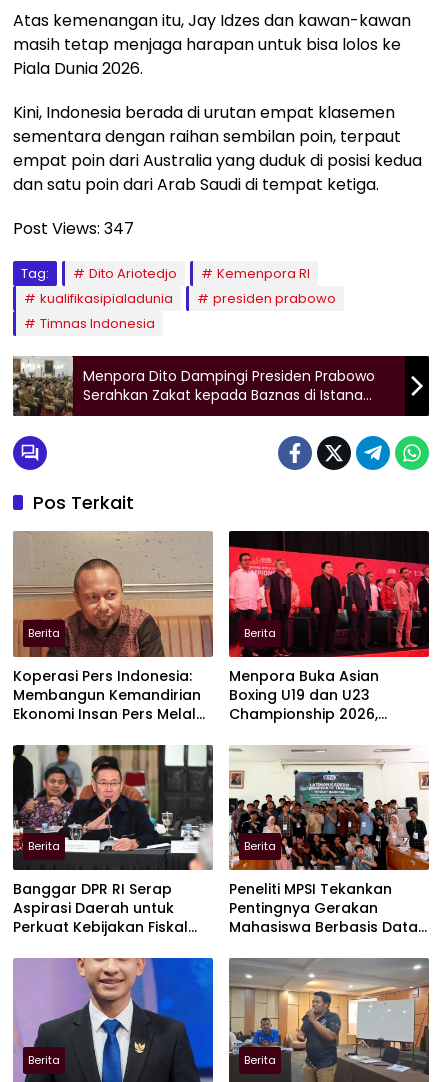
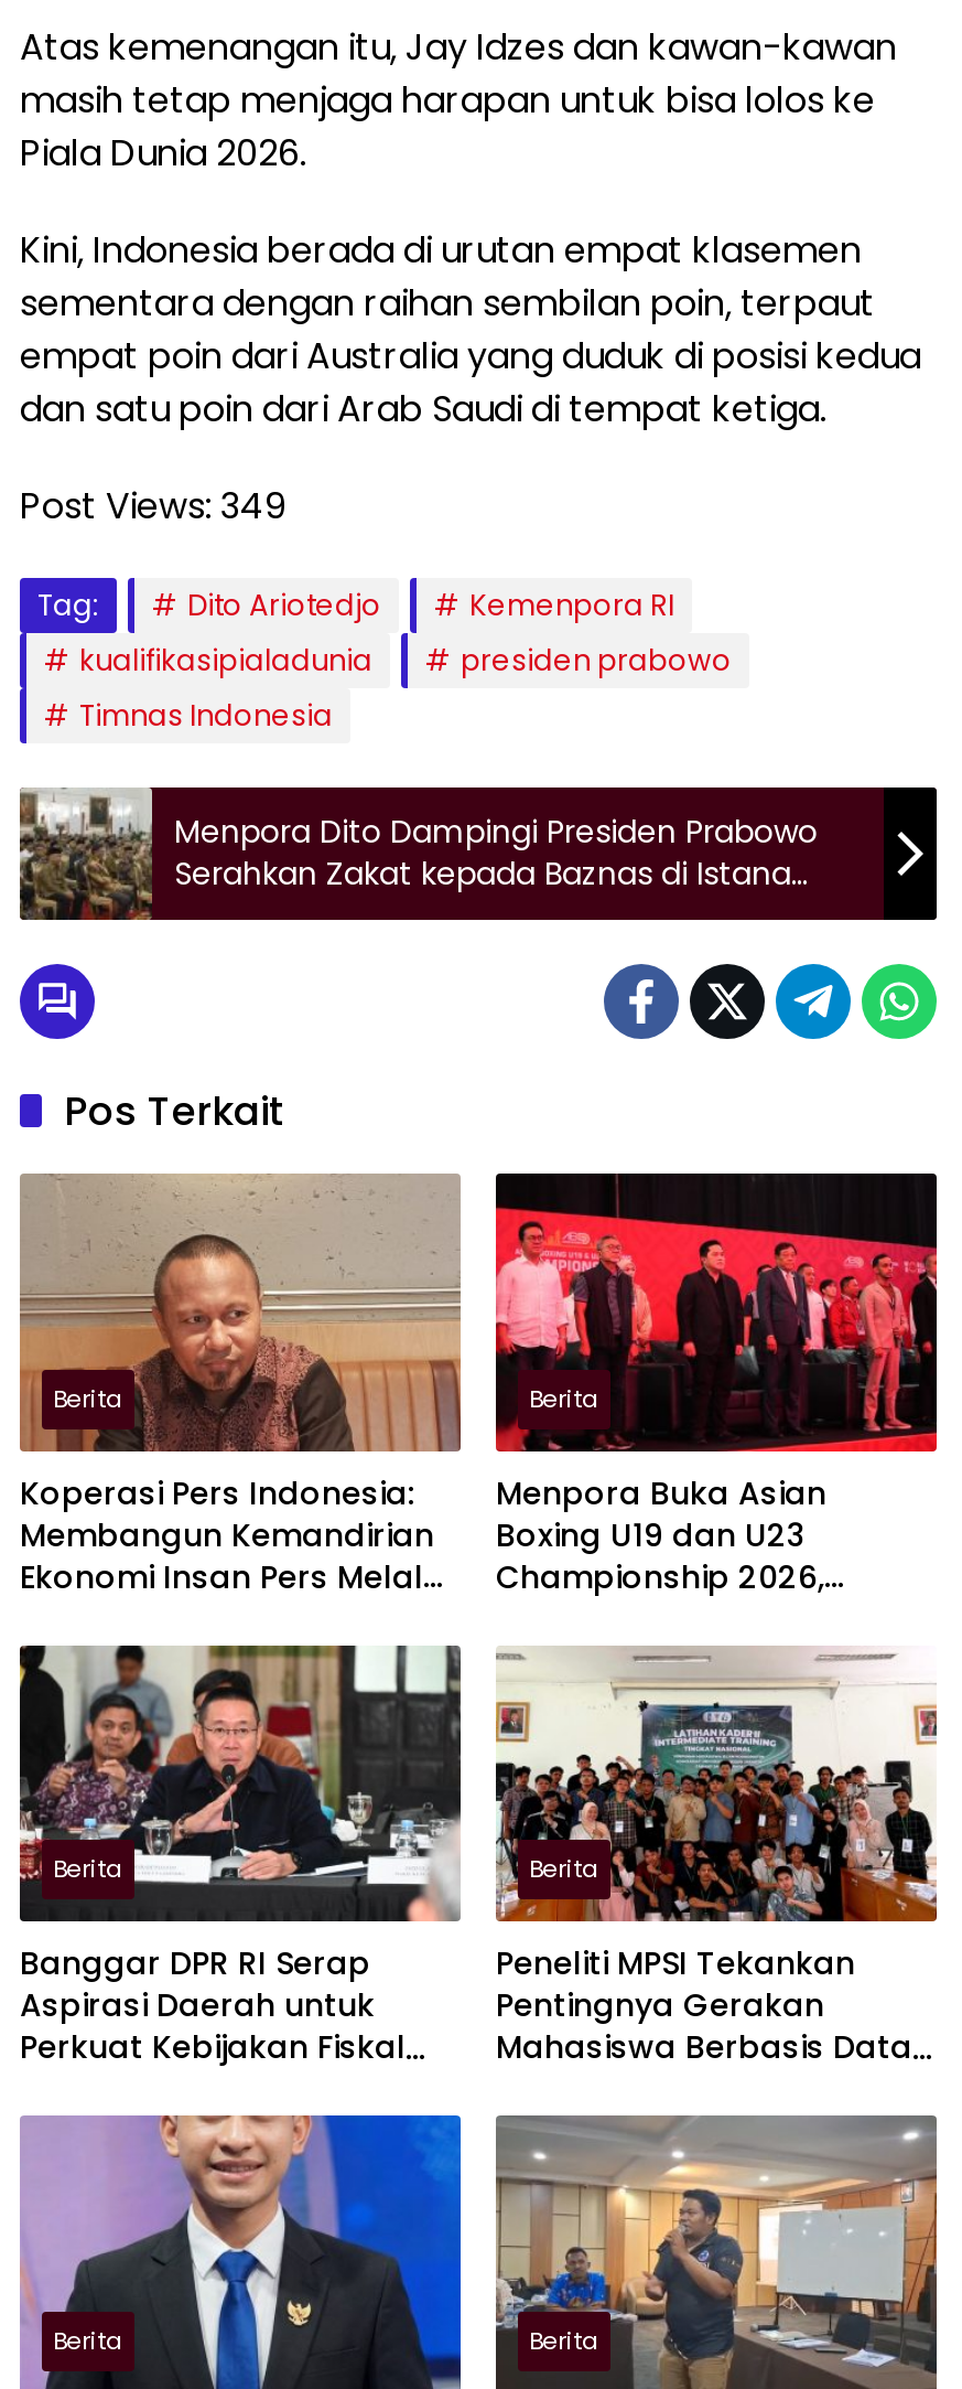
- Post Views: 347
+ Post Views: 349
